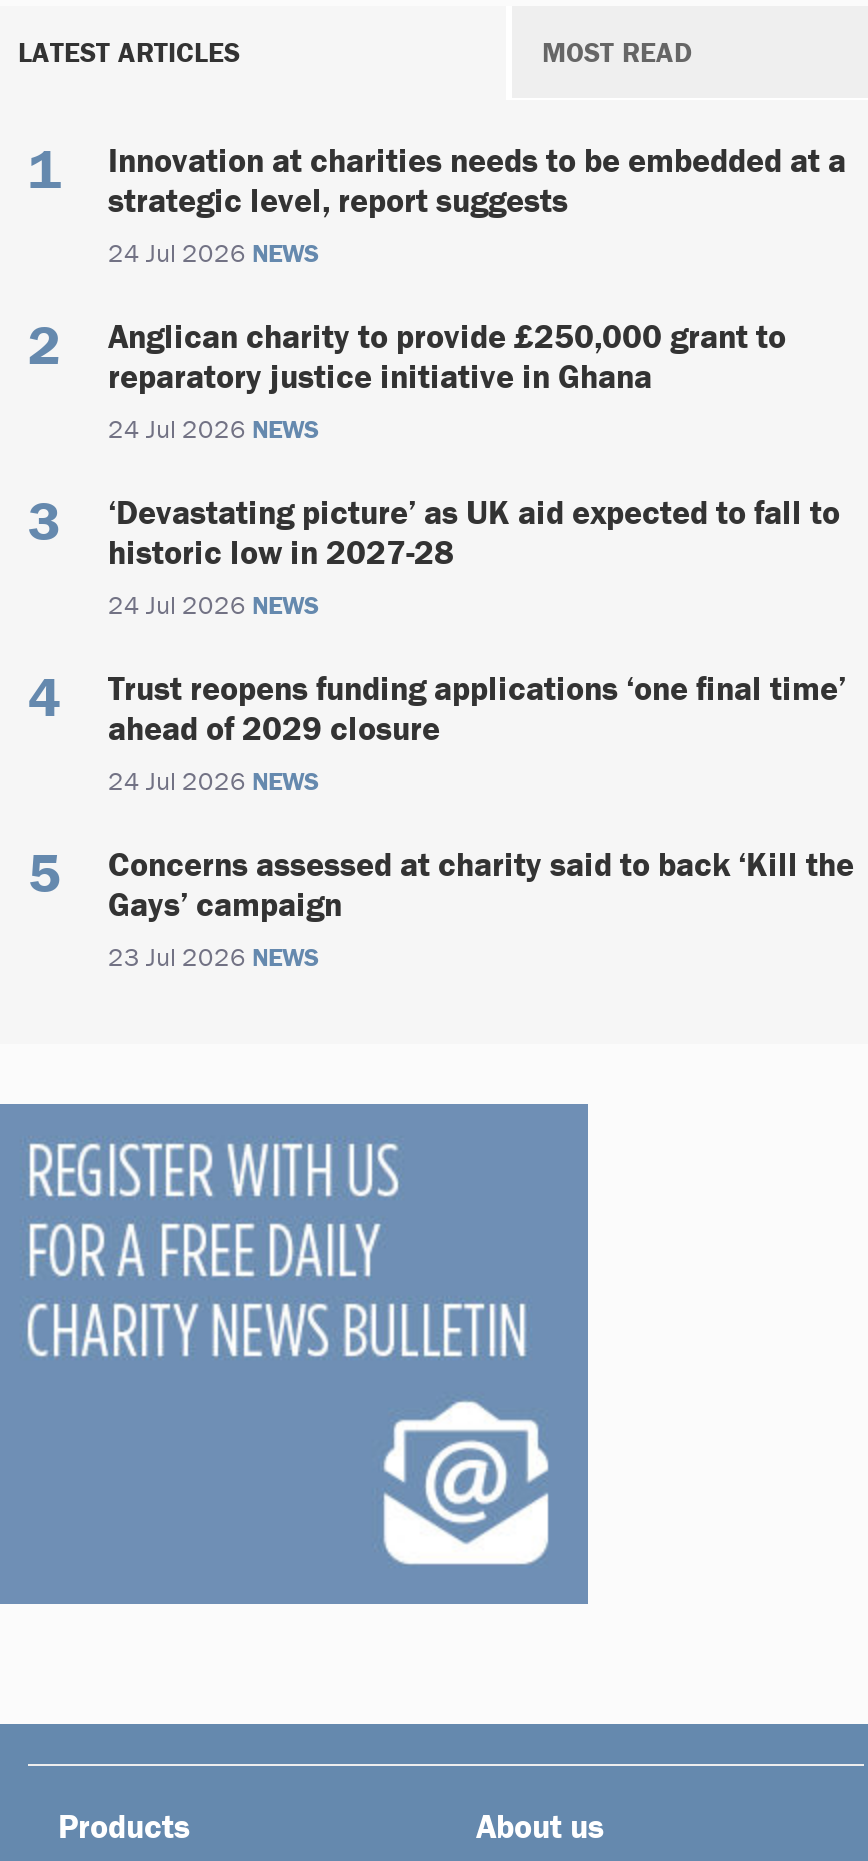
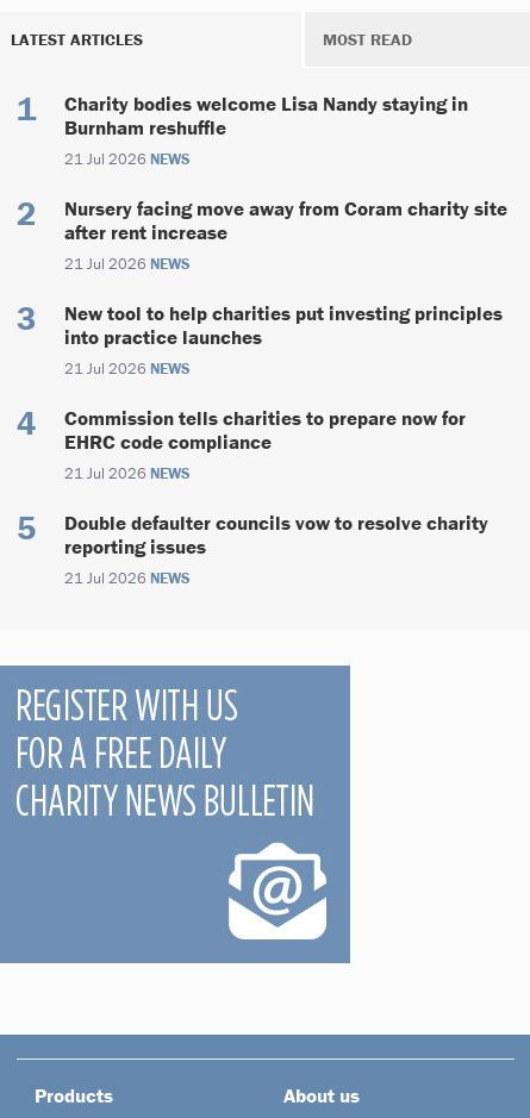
- Innovation at charities needs to be embedded at a
- strategic level, report suggests
- 24 Jul 2026 NEWS
+ Charity bodies welcome Lisa Nandy staying in
+ Burnham reshuffle
+ 21 Jul 2026 NEWS

- Anglican charity to provide £250,000 grant to
- reparatory justice initiative in Ghana
- 24 Jul 2026 NEWS
+ Nursery facing move away from Coram charity site
+ after rent increase
+ 21 Jul 2026 NEWS

- ‘Devastating picture’ as UK aid expected to fall to
- historic low in 2027-28
- 24 Jul 2026 NEWS
+ New tool to help charities put investing principles
+ into practice launches
+ 21 Jul 2026 NEWS

- Trust reopens funding applications ‘one final time’
- ahead of 2029 closure
- 24 Jul 2026 NEWS
+ Commission tells charities to prepare now for
+ EHRC code compliance
+ 21 Jul 2026 NEWS

- Concerns assessed at charity said to back ‘Kill the
- Gays’ campaign
- 23 Jul 2026 NEWS
+ Double defaulter councils vow to resolve charity
+ reporting issues
+ 21 Jul 2026 NEWS
